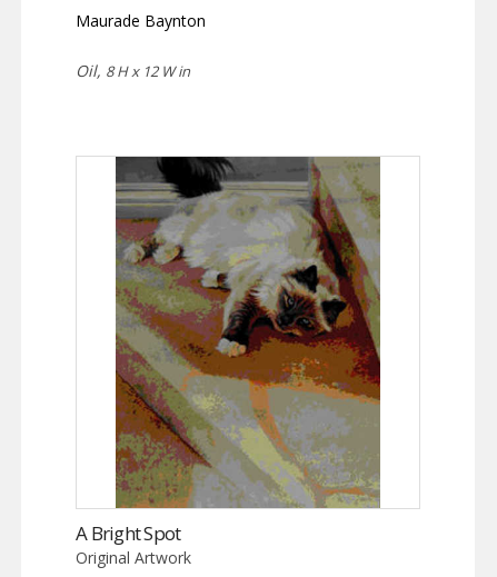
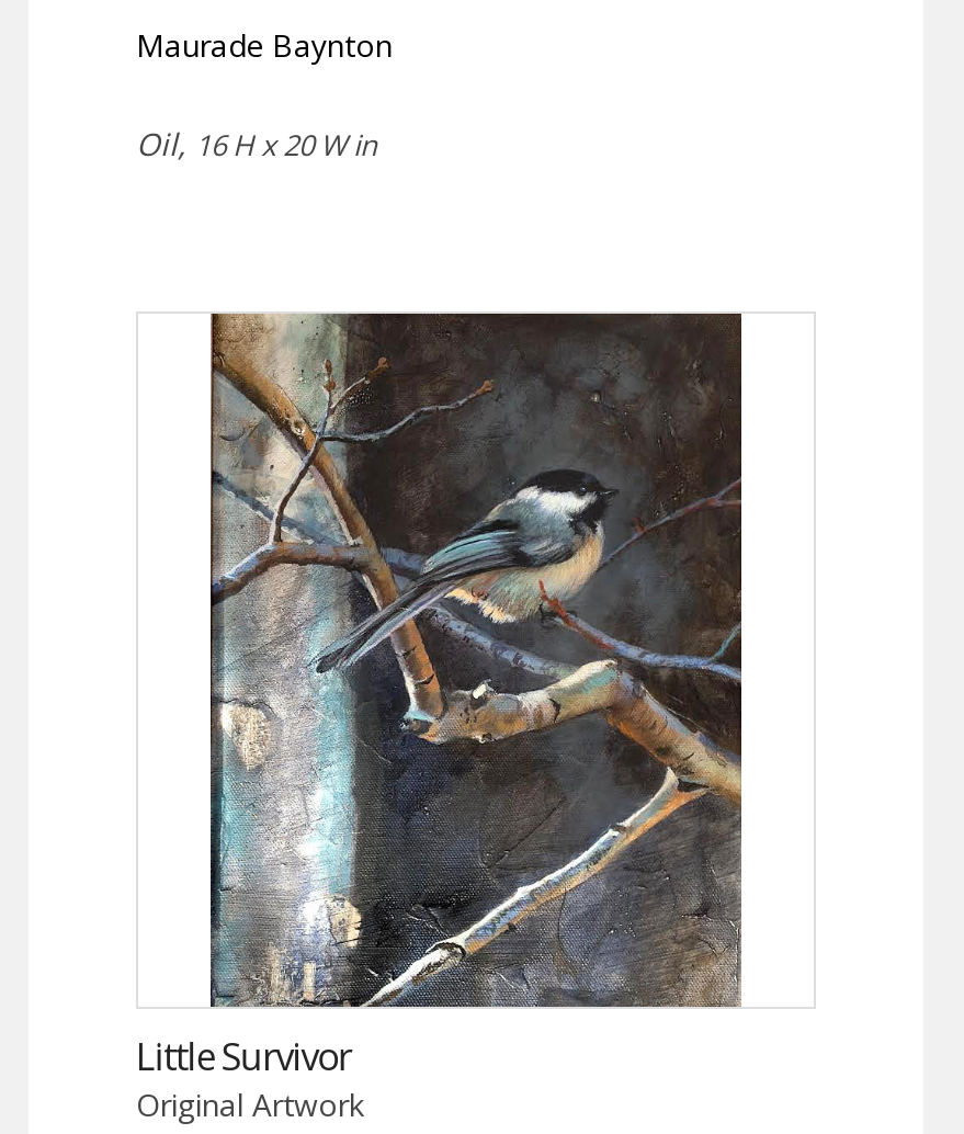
- Oil, 8 H x 12 W in
+ Oil, 16 H x 20 W in

- [image]
- A Bright Spot
+ [image]
+ Little Survivor
